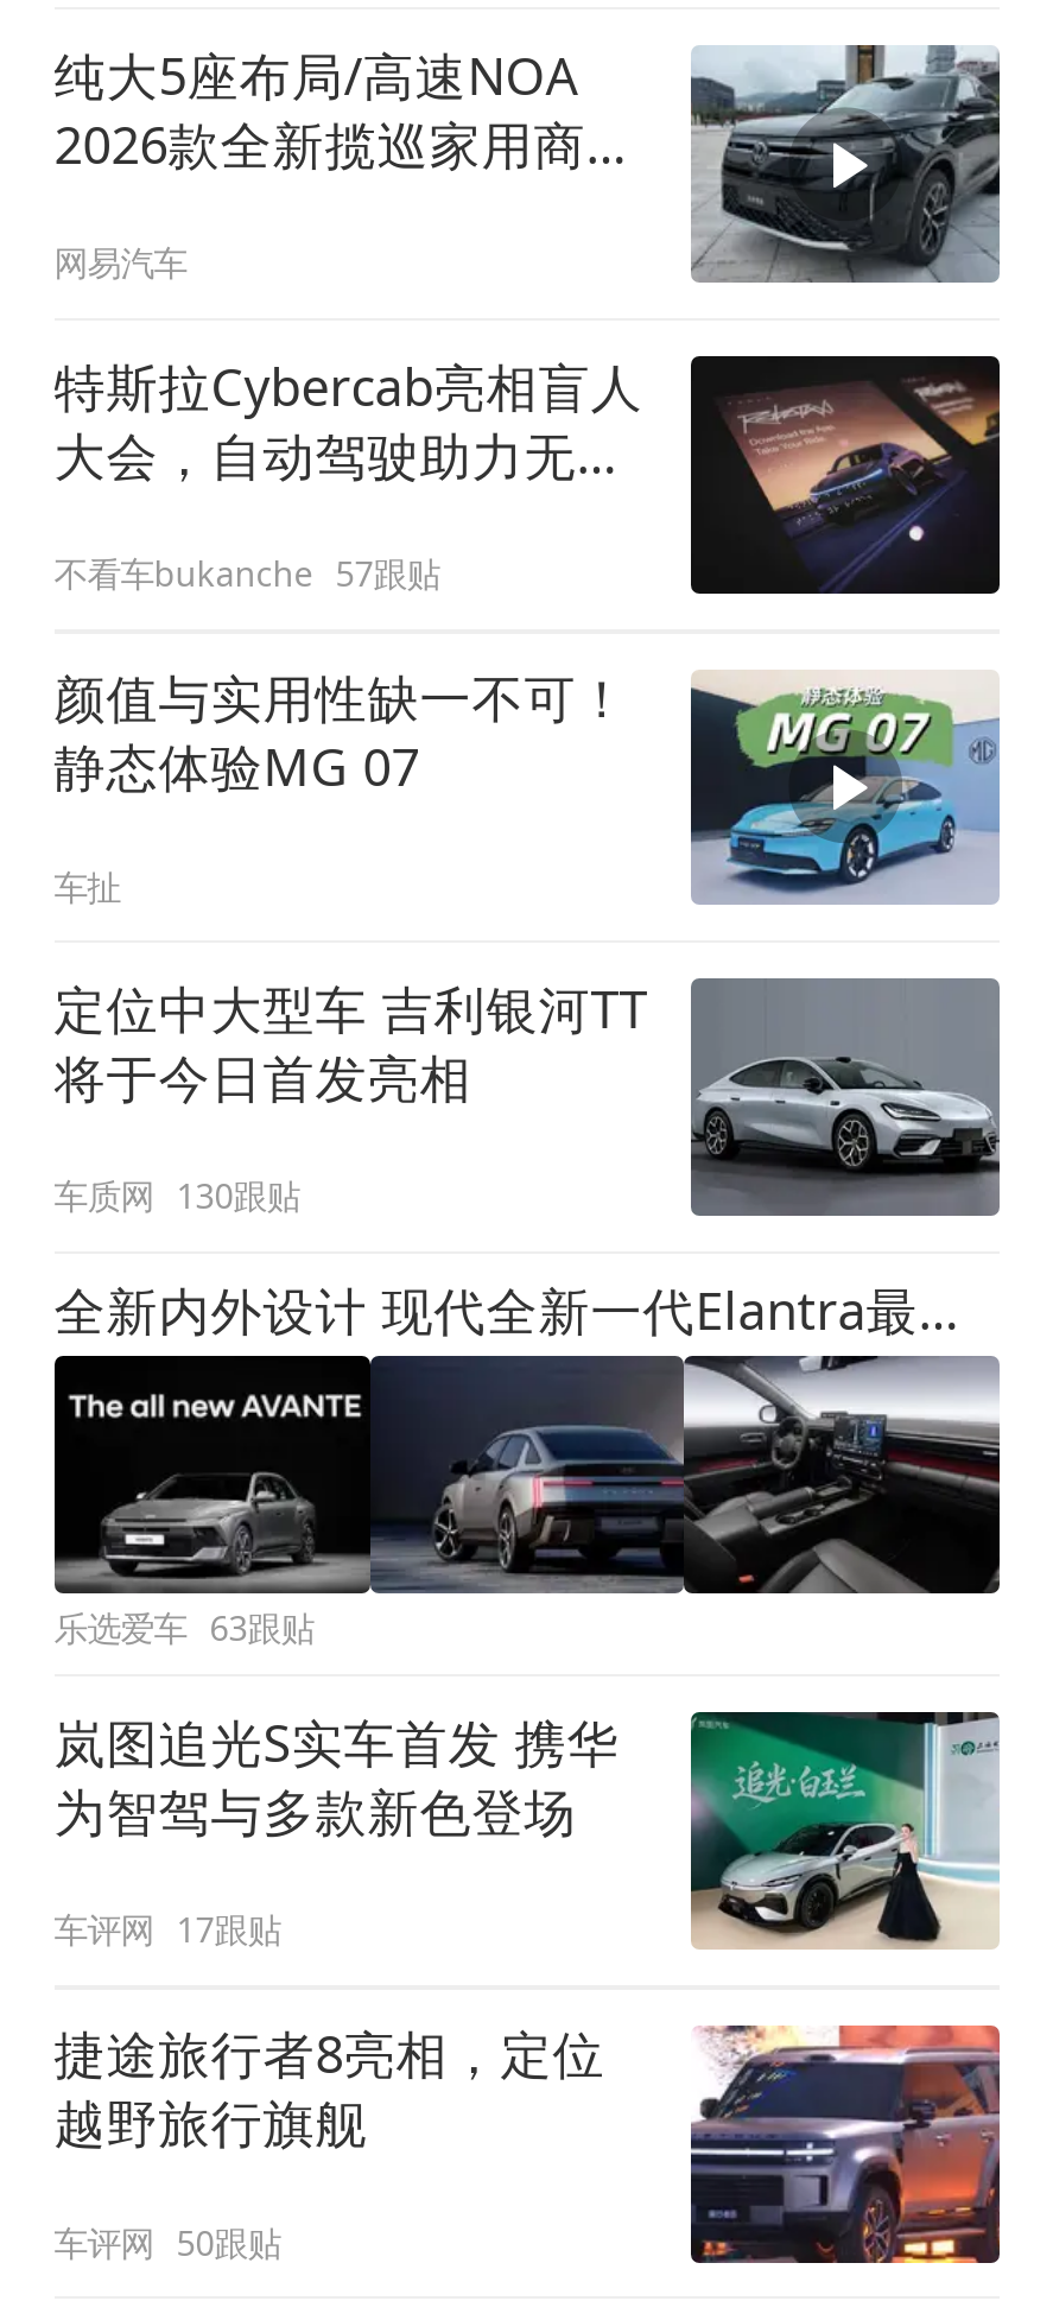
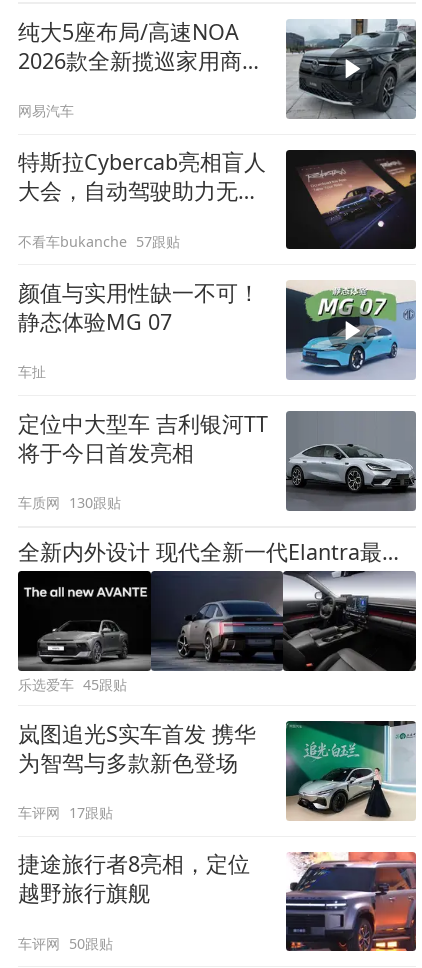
- 乐选爱车 63跟贴
+ 乐选爱车 45跟贴
